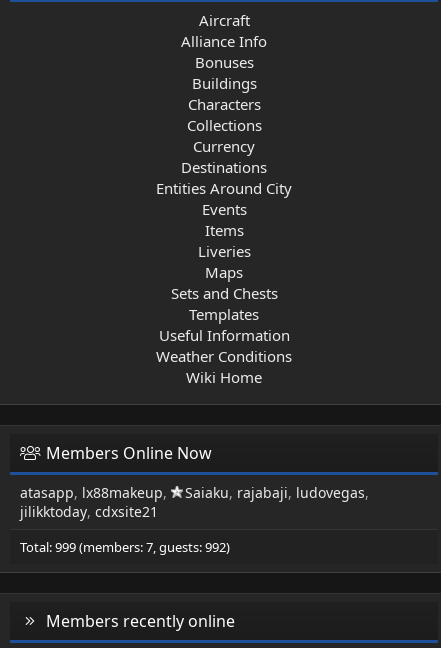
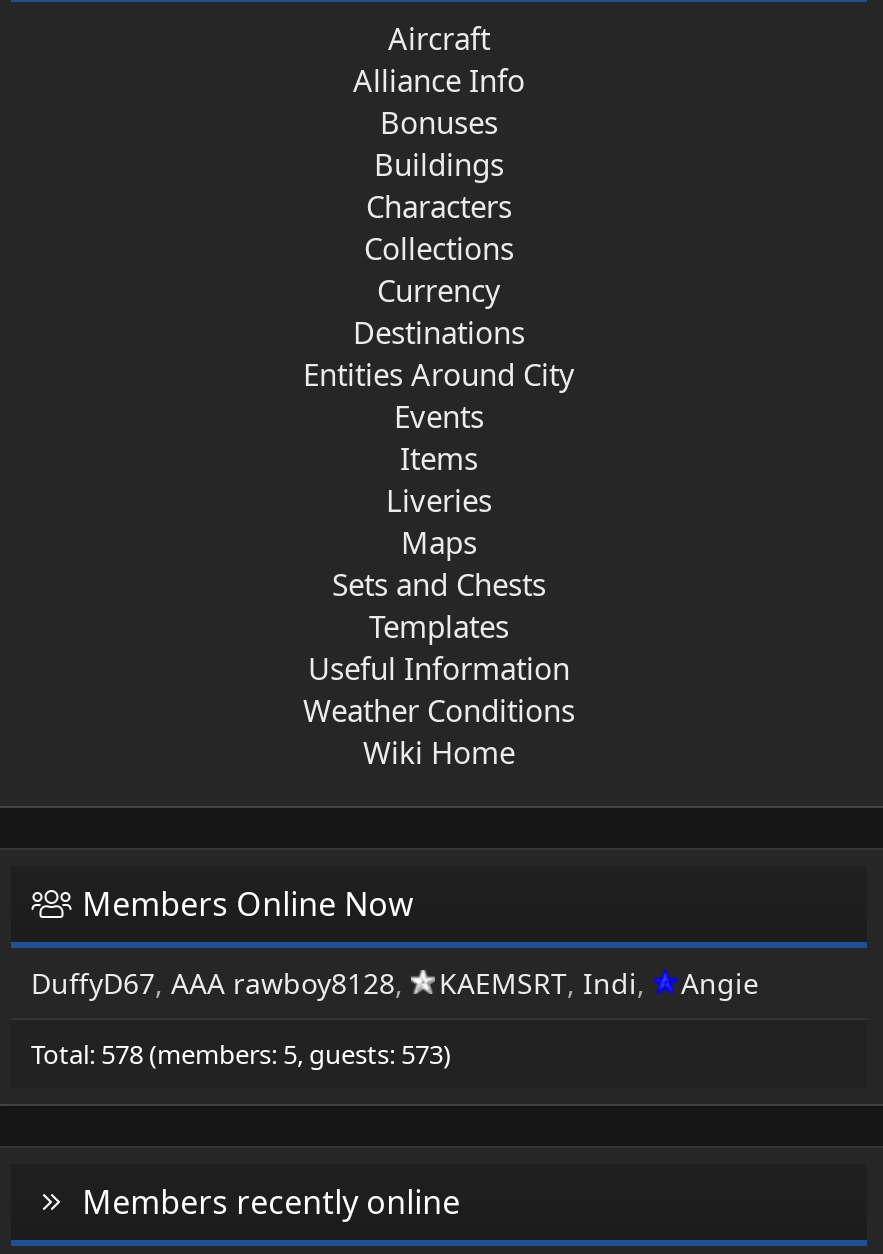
- atasapp lx88makeup
- Saiaku rajabaji ludovegas
- jilikktoday cdxsite21
+ DuffyD67 AAA rawboy8128
+ KAEMSRT Indi
+ Angie

- Total: 999 (members: 7, guests: 992)
+ Total: 578 (members: 5, guests: 573)
